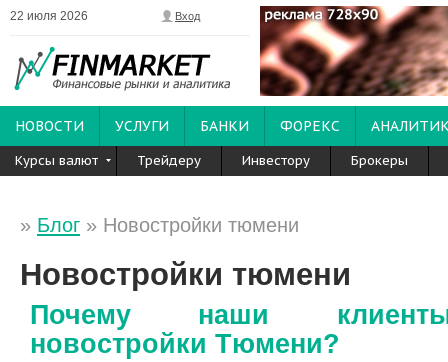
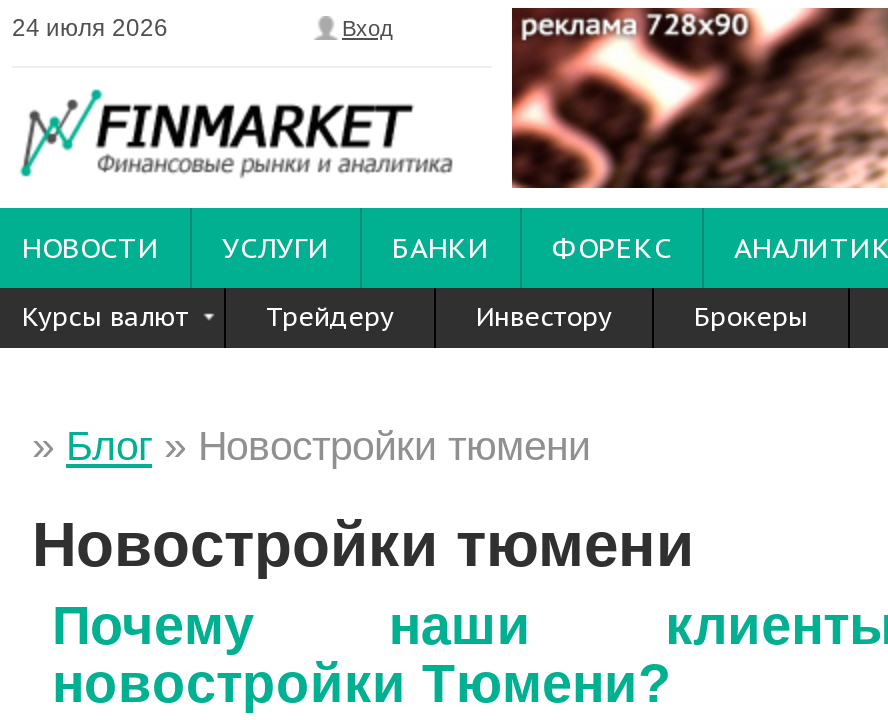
- 22 июля 2026
+ 24 июля 2026
